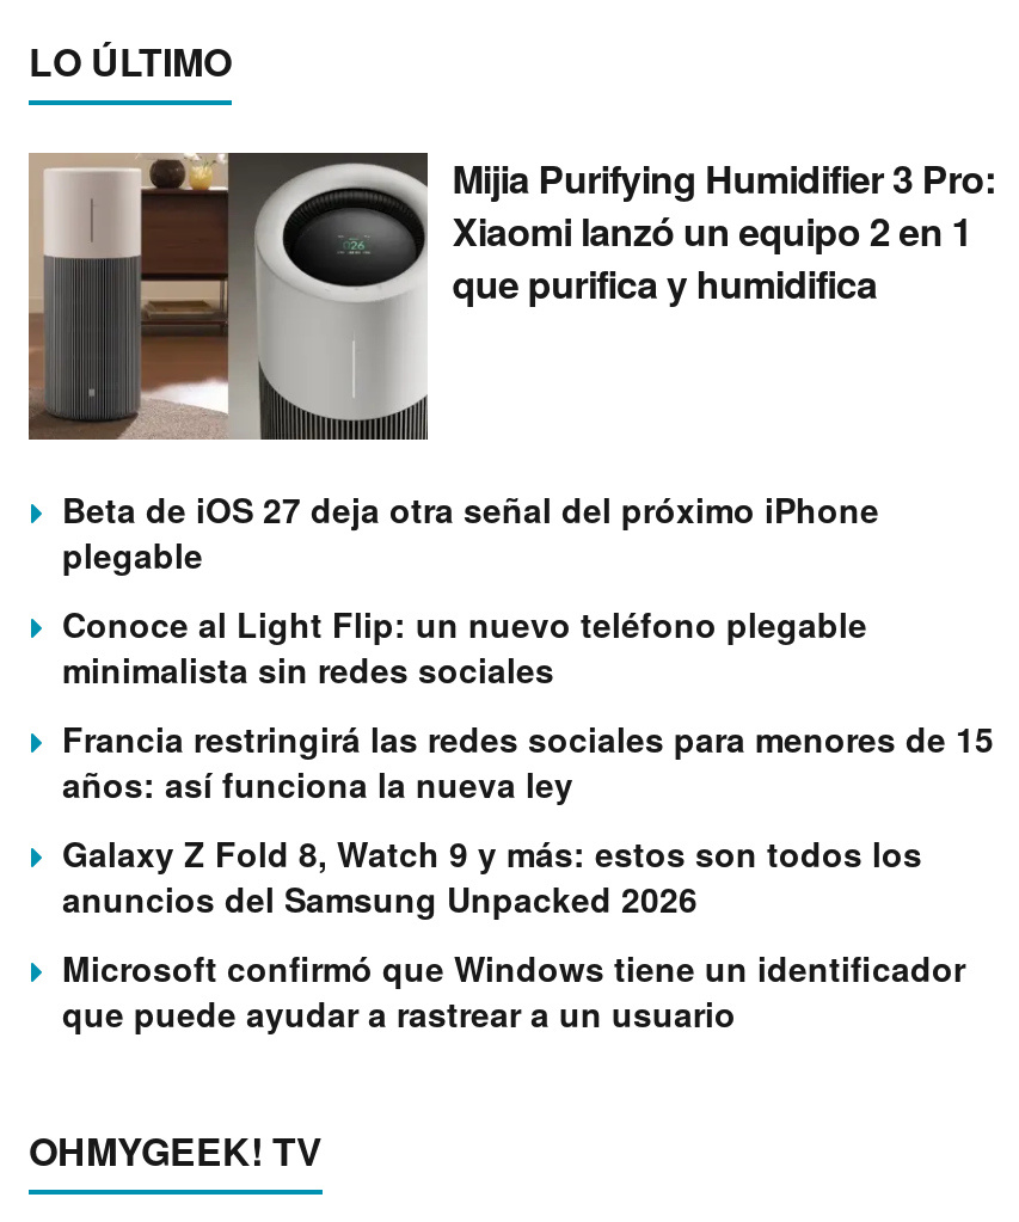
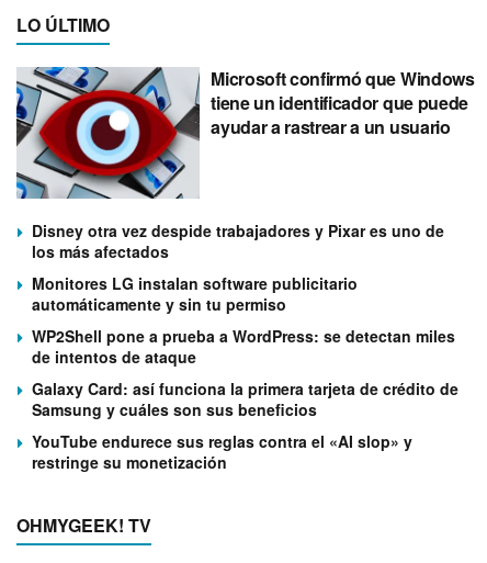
- [image]
- Mijia Purifying Humidifier 3 Pro:
- Xiaomi lanzó un equipo 2 en 1
- que purifica y humidifica
+ [image]
+ Microsoft confirmó que Windows
+ tiene un identificador que puede
+ ayudar a rastrear a un usuario

- Beta de iOS 27 deja otra señal del próximo iPhone
- plegable
- Conoce al Light Flip: un nuevo teléfono plegable
- minimalista sin redes sociales
- Francia restringirá las redes sociales para menores de 15
- años: así funciona la nueva ley
- Galaxy Z Fold 8, Watch 9 y más: estos son todos los
- anuncios del Samsung Unpacked 2026
- Microsoft confirmó que Windows tiene un identificador
- que puede ayudar a rastrear a un usuario
+ Disney otra vez despide trabajadores y Pixar es uno de
+ los más afectados
+ Monitores LG instalan software publicitario
+ automáticamente y sin tu permiso
+ WP2Shell pone a prueba a WordPress: se detectan miles
+ de intentos de ataque
+ Galaxy Card: así funciona la primera tarjeta de crédito de
+ Samsung y cuáles son sus beneficios
+ YouTube endurece sus reglas contra el «AI slop» y
+ restringe su monetización
